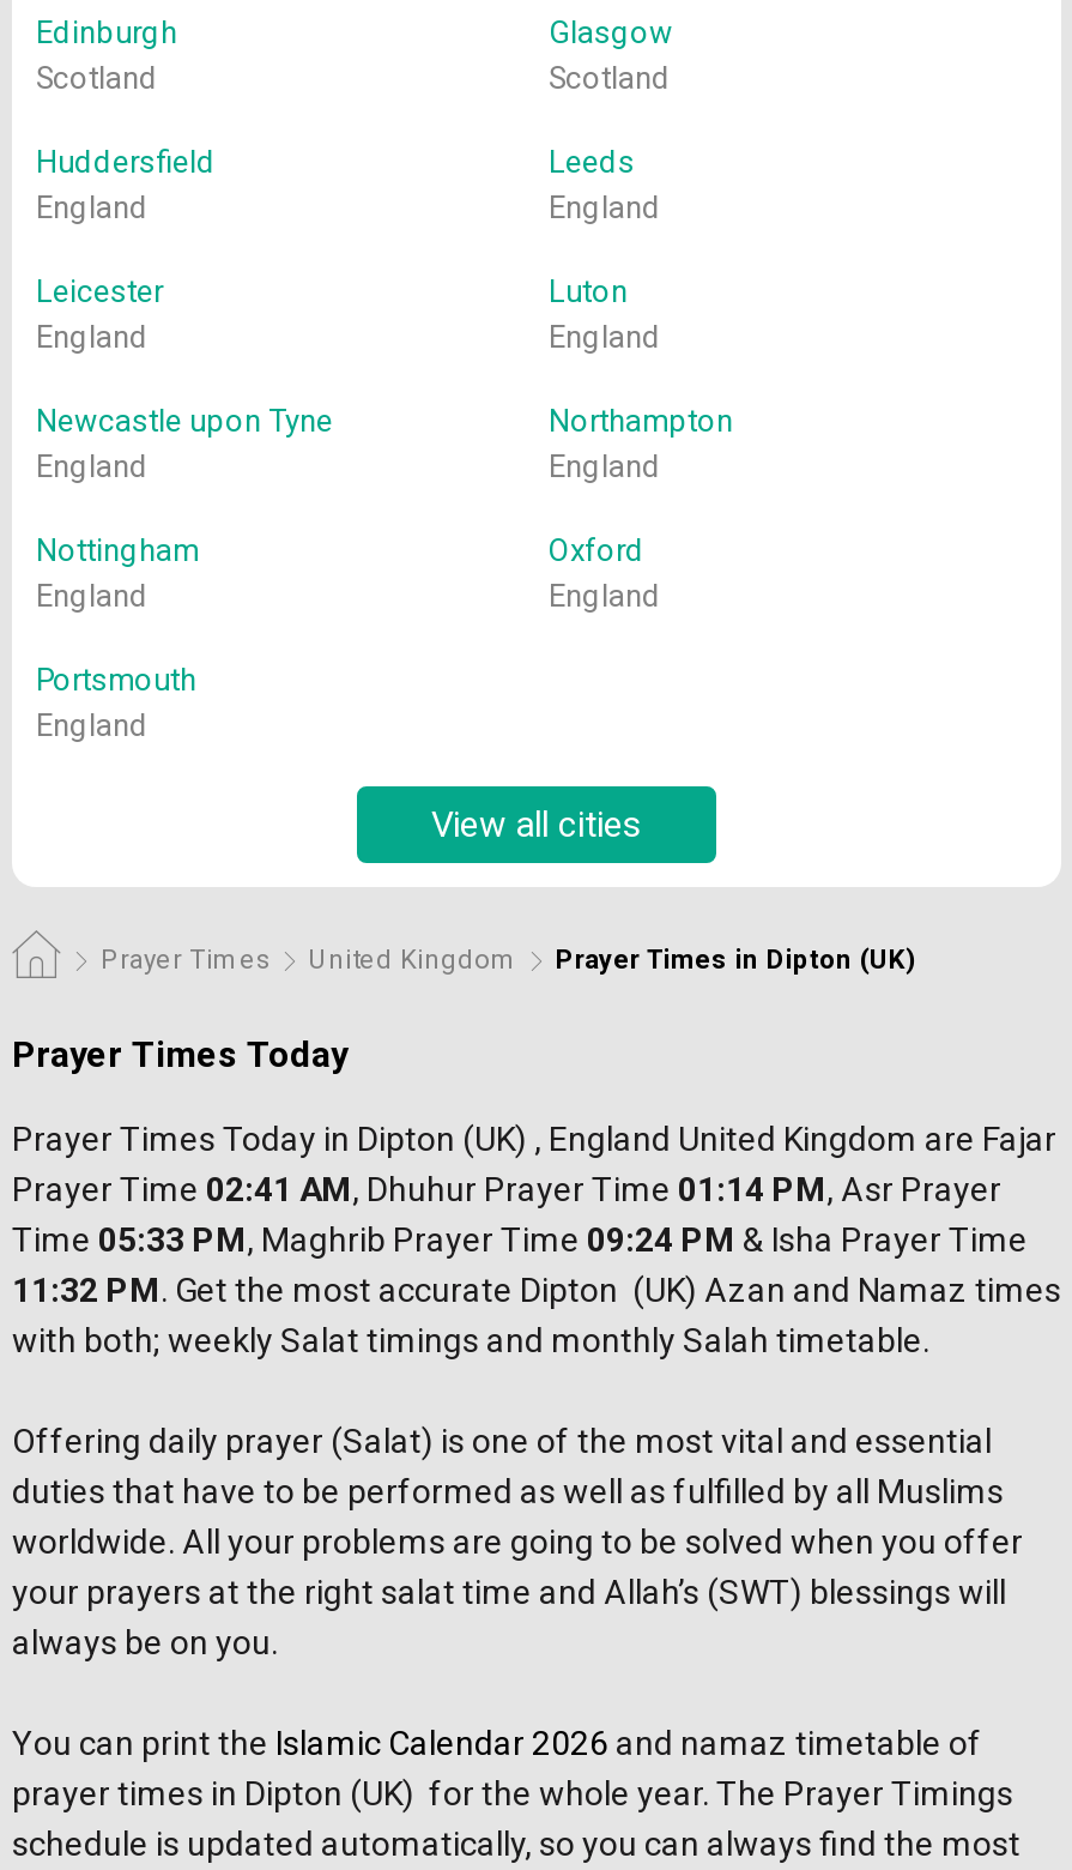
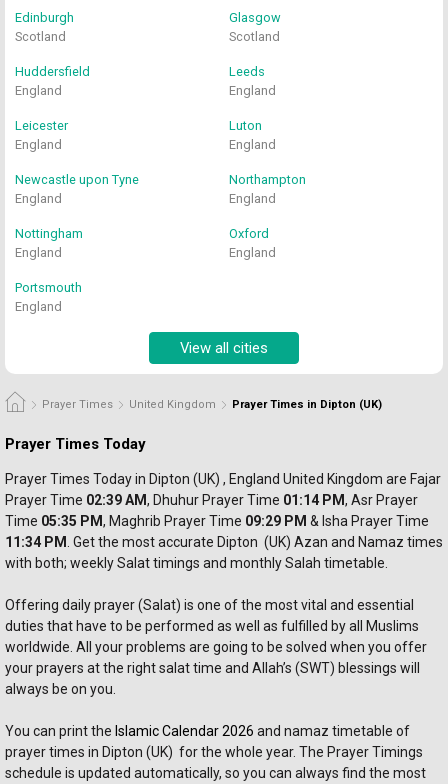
- Prayer Time 02:41 AM, Dhuhur Prayer Time 01:14 PM, Asr
+ Prayer Time 02:39 AM, Dhuhur Prayer Time 01:14 PM, Asr

- Time 05:33 PM, Maghrib Prayer Time 09:24 PM
+ Time 05:35 PM, Maghrib Prayer Time 09:29 PM

- 11:32 PM. Get the most accurate Dipton (UK) Azan and Namaz times
+ 11:34 PM. Get the most accurate Dipton (UK) Azan and Namaz times
